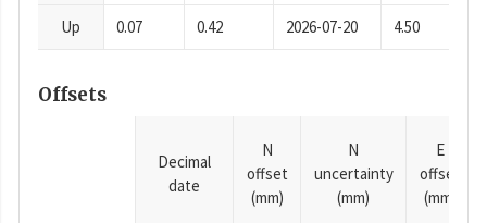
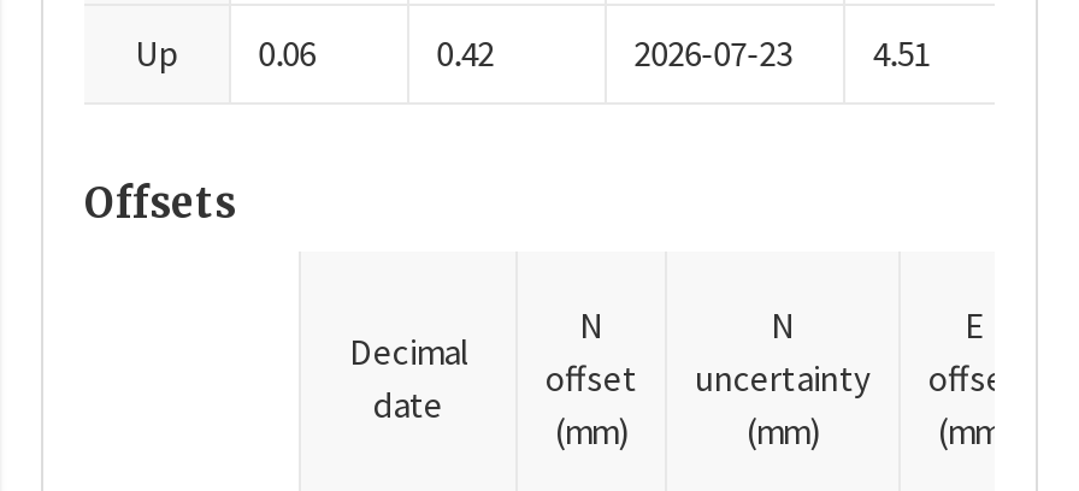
- Up 0.07
+ Up 0.06

- 2026-07-20
+ 2026-07-23

- 4.50
+ 4.51
